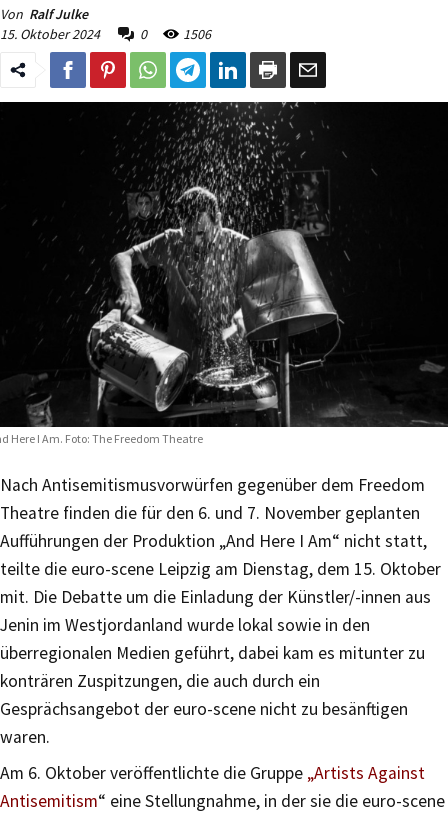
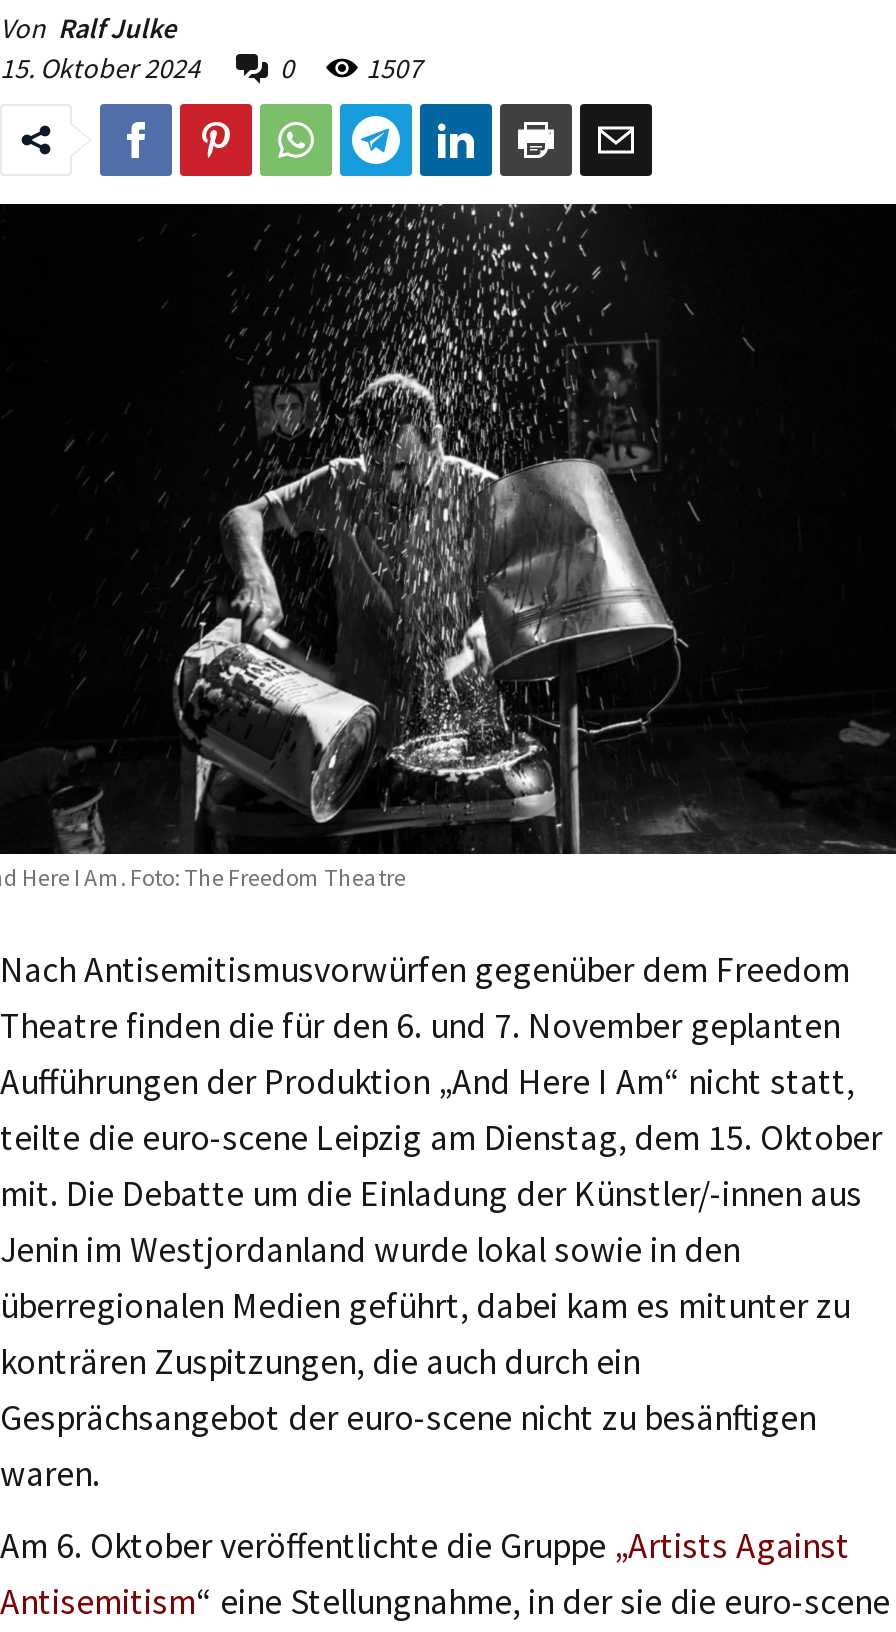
- 0 1506
+ 0 1507
